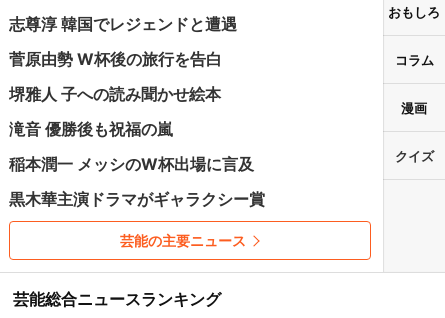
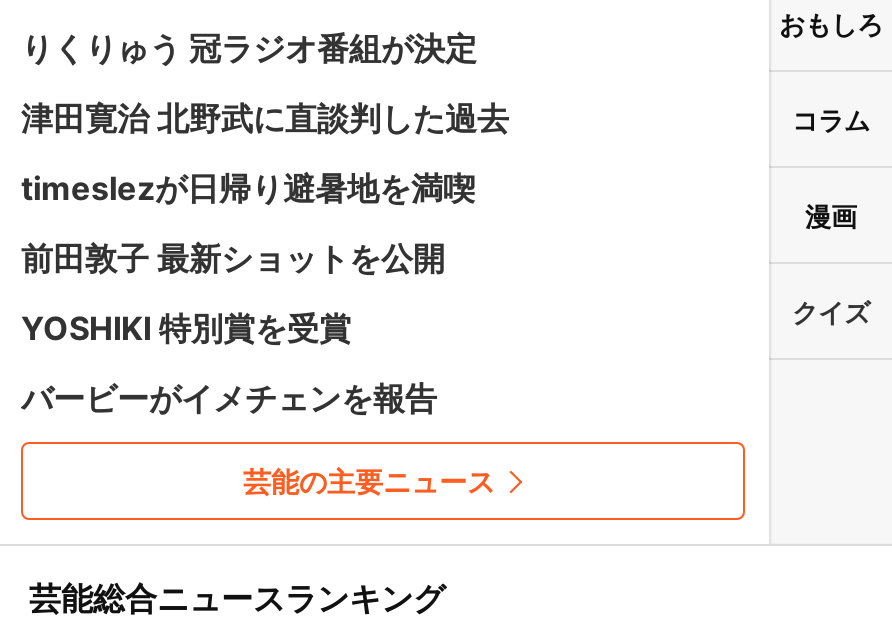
- 志尊淳 韓国でレジェンドと遭遇
+ りくりゅう 冠ラジオ番組が決定

- 菅原由勢 W杯後の旅行を告白
+ 津田寛治 北野武に直談判した過去

- 堺雅人 子への読み聞かせ絵本
+ timeslezが日帰り避暑地を満喫

- 滝音 優勝後も祝福の嵐
+ 前田敦子 最新ショットを公開

- 稲本潤一 メッシのW杯出場に言及
+ YOSHIKI 特別賞を受賞

- 黒木華主演ドラマがギャラクシー賞
+ バービーがイメチェンを報告
